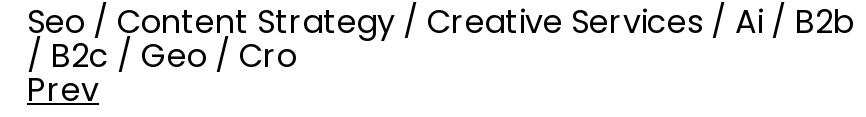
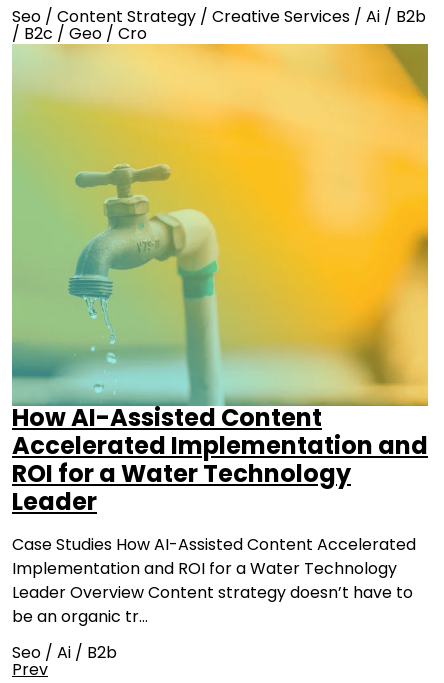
+ [image]
+ How AI-Assisted Content
+ Accelerated Implementation and
+ ROI for a Water Technology
+ Leader
+ Case Studies How AI-Assisted Content Accelerated
+ Implementation and ROI for a Water Technology
+ Leader Overview Content strategy doesn’t have to
+ be an organic tr…
+ Seo / Ai / B2b
